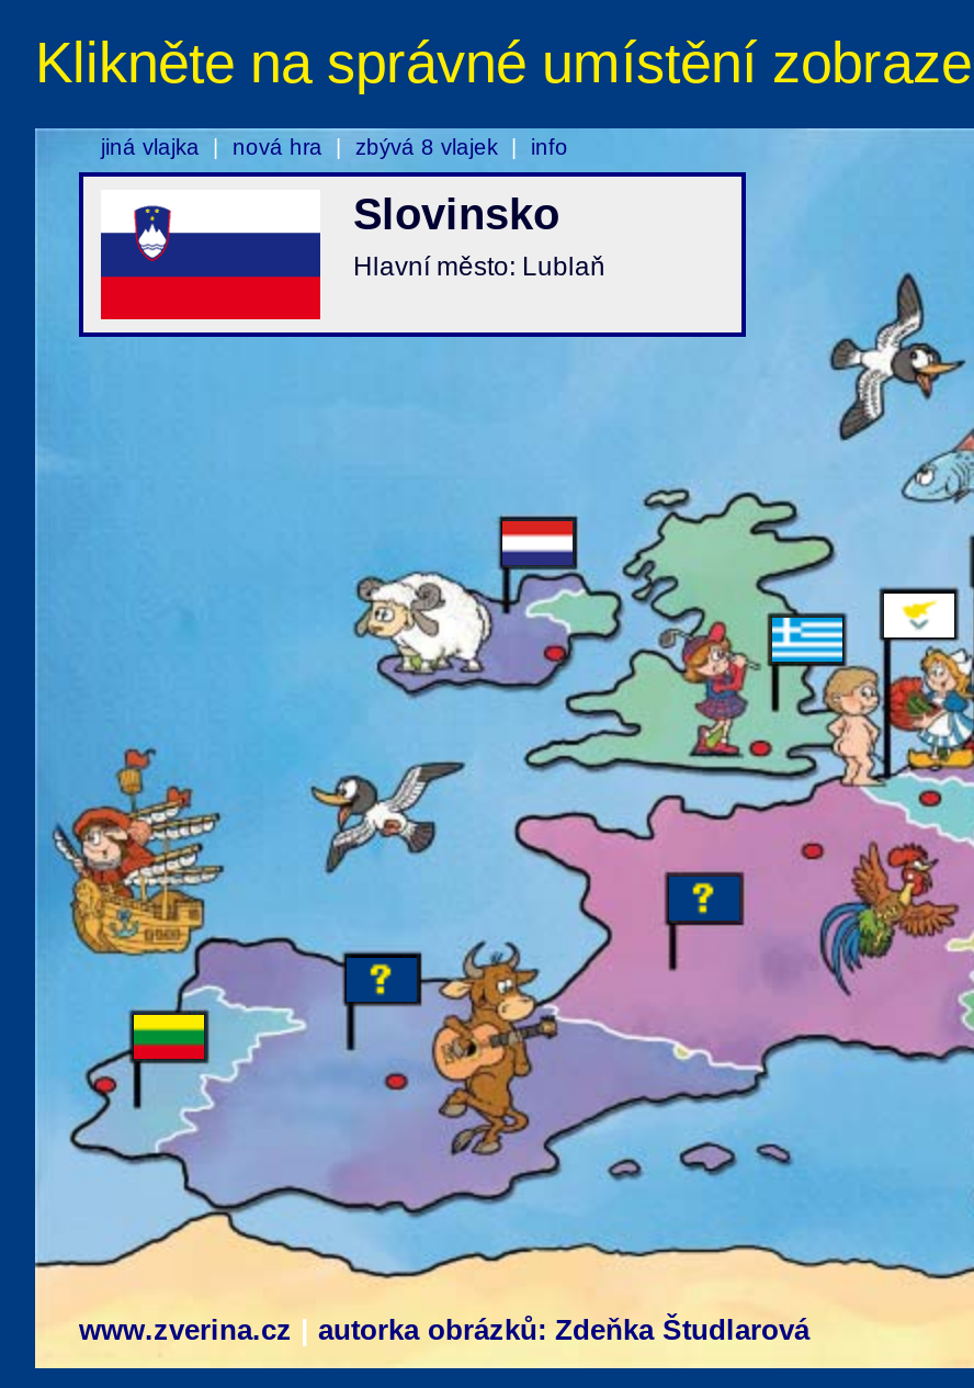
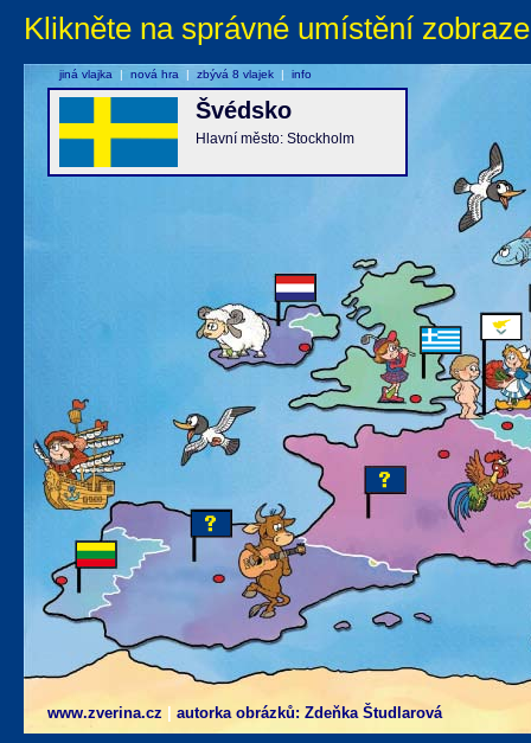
- [image]
- Slovinsko
- Hlavní město: Lublaň
+ [image]
+ Švédsko
+ Hlavní město: Stockholm
